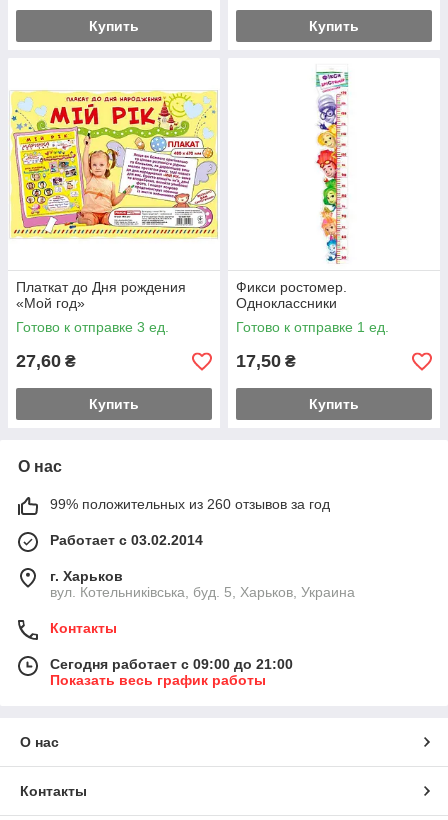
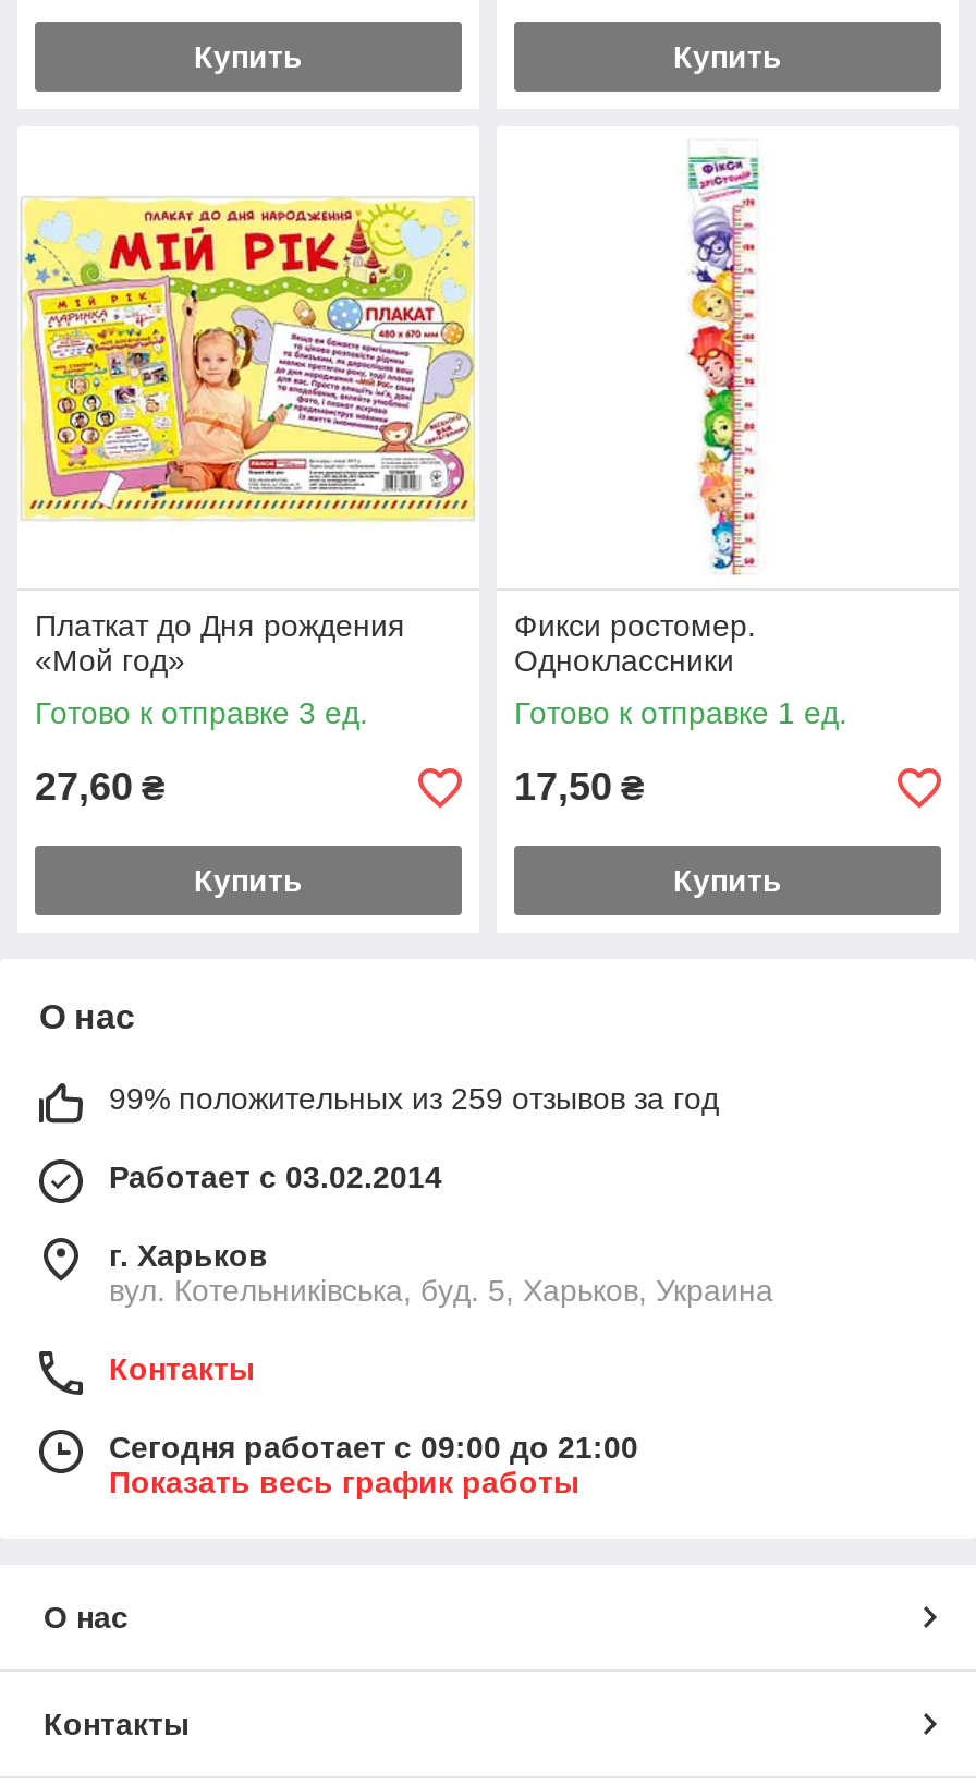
- 99% положительных из 260 отзывов за год
+ 99% положительных из 259 отзывов за год
